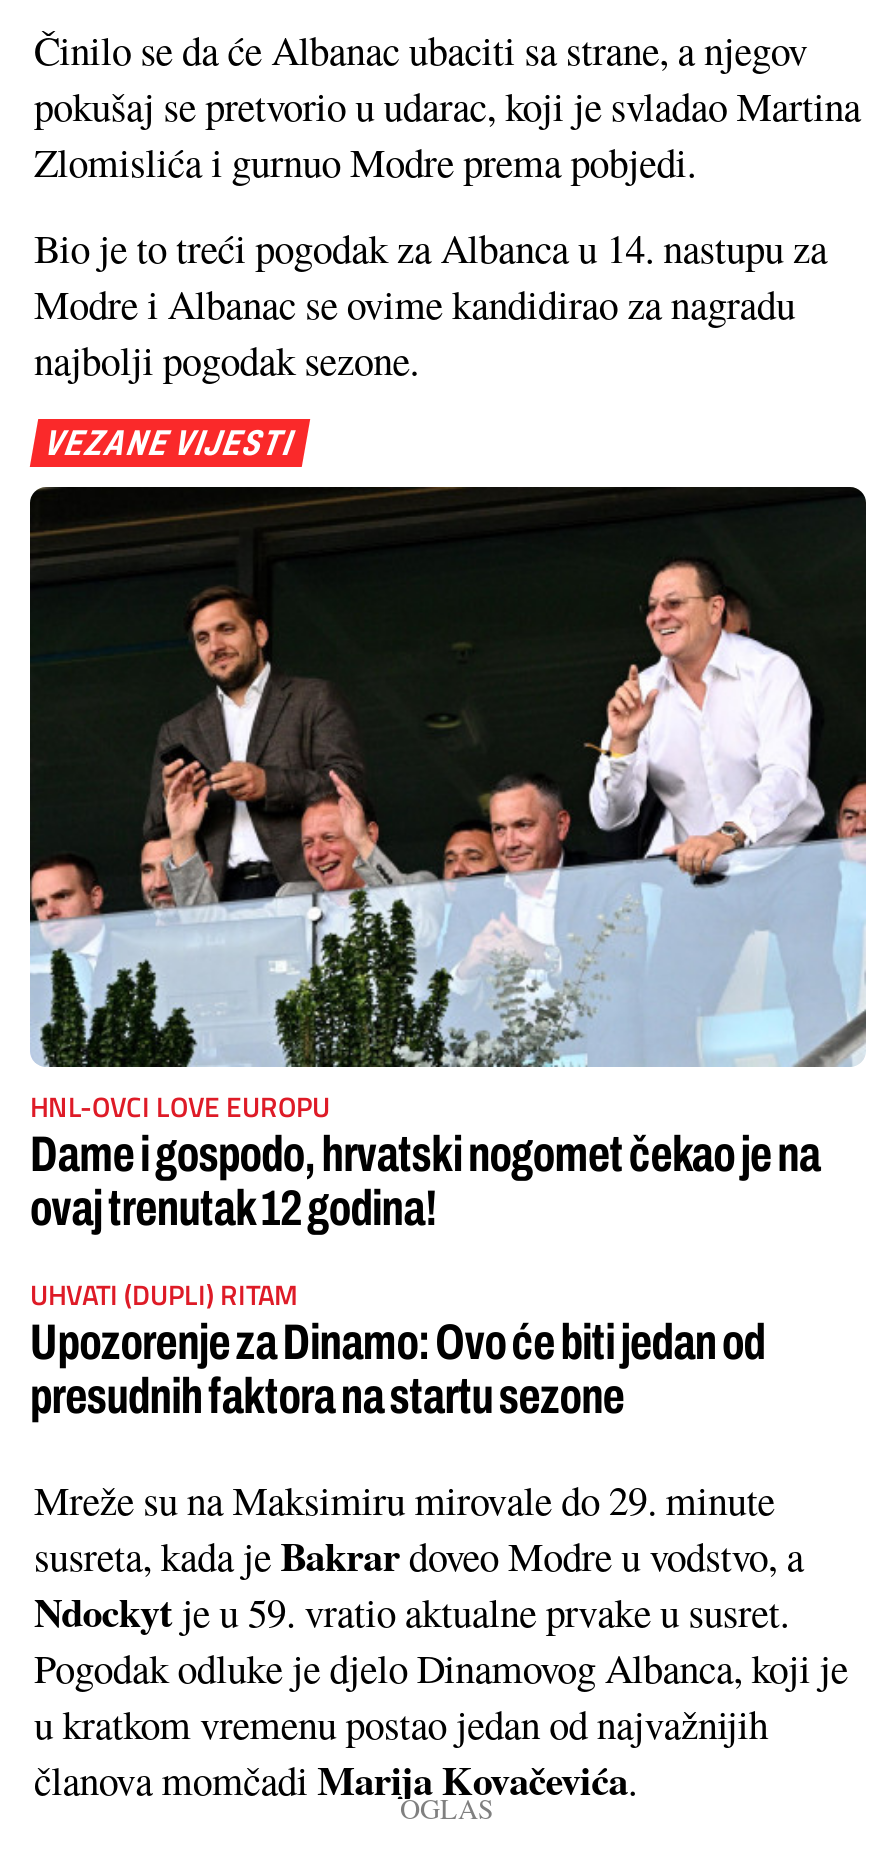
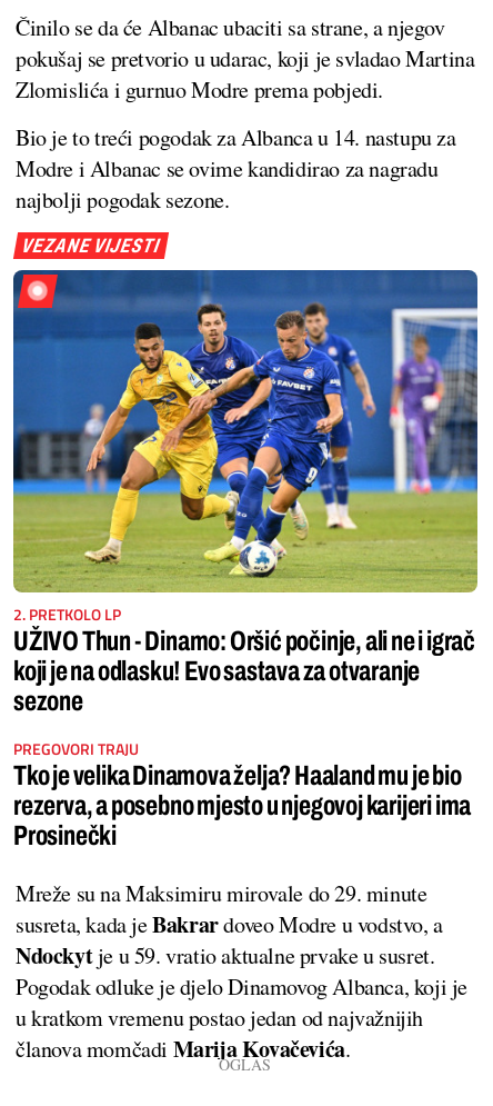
- [image]
- HNL-OVCI LOVE EUROPU
- Dame i gospodo, hrvatski nogomet čekao je na
- ovaj trenutak 12 godina!
+ [image]
+ 2. PRETKOLO LP
+ UŽIVO Thun - Dinamo: Oršić počinje, ali ne i igrač
+ koji je na odlasku! Evo sastava za otvaranje
+ sezone

- UHVATI (DUPLI) RITAM
- Upozorenje za Dinamo: Ovo će biti jedan od
- presudnih faktora na startu sezone
+ PREGOVORI TRAJU
+ Tko je velika Dinamova želja? Haaland mu je bio
+ rezerva, a posebno mjesto u njegovoj karijeri ima
+ Prosinečki
